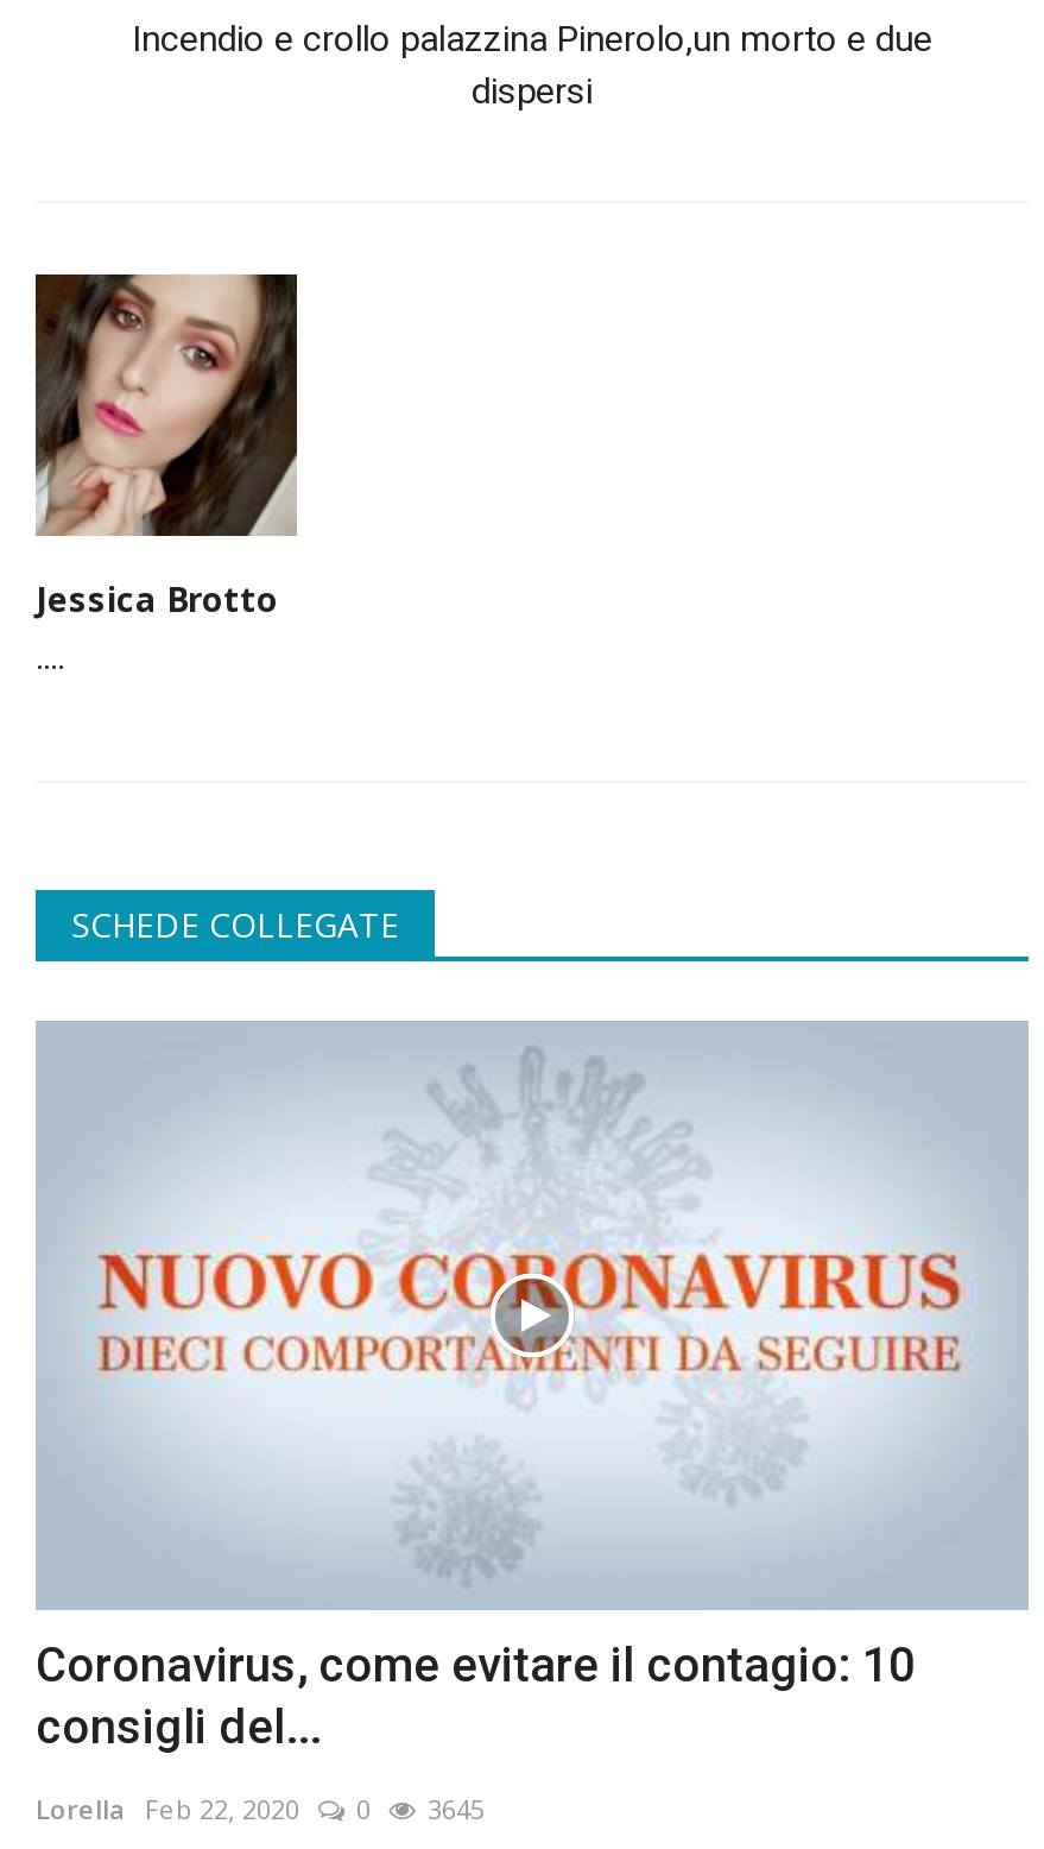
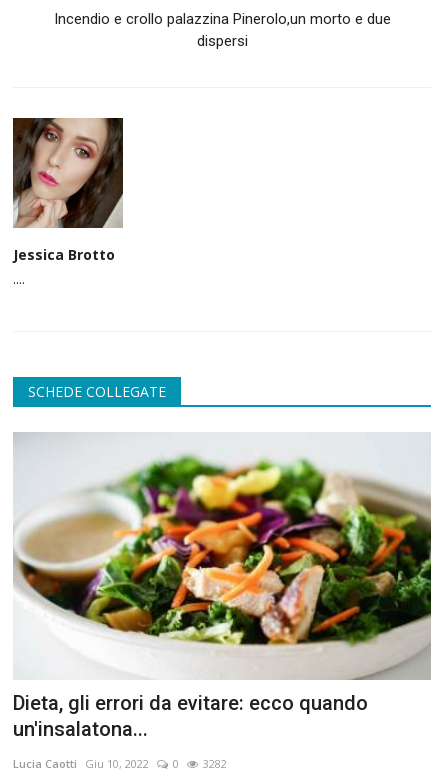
- [image]
- Coronavirus, come evitare il contagio: 10
- consigli del...
+ [image]
+ Dieta, gli errori da evitare: ecco quando
+ un'insalatona...

- Lorella Feb 22, 2020
+ Lucia Caotti Giu 10, 2022

- 3645
+ 3282
